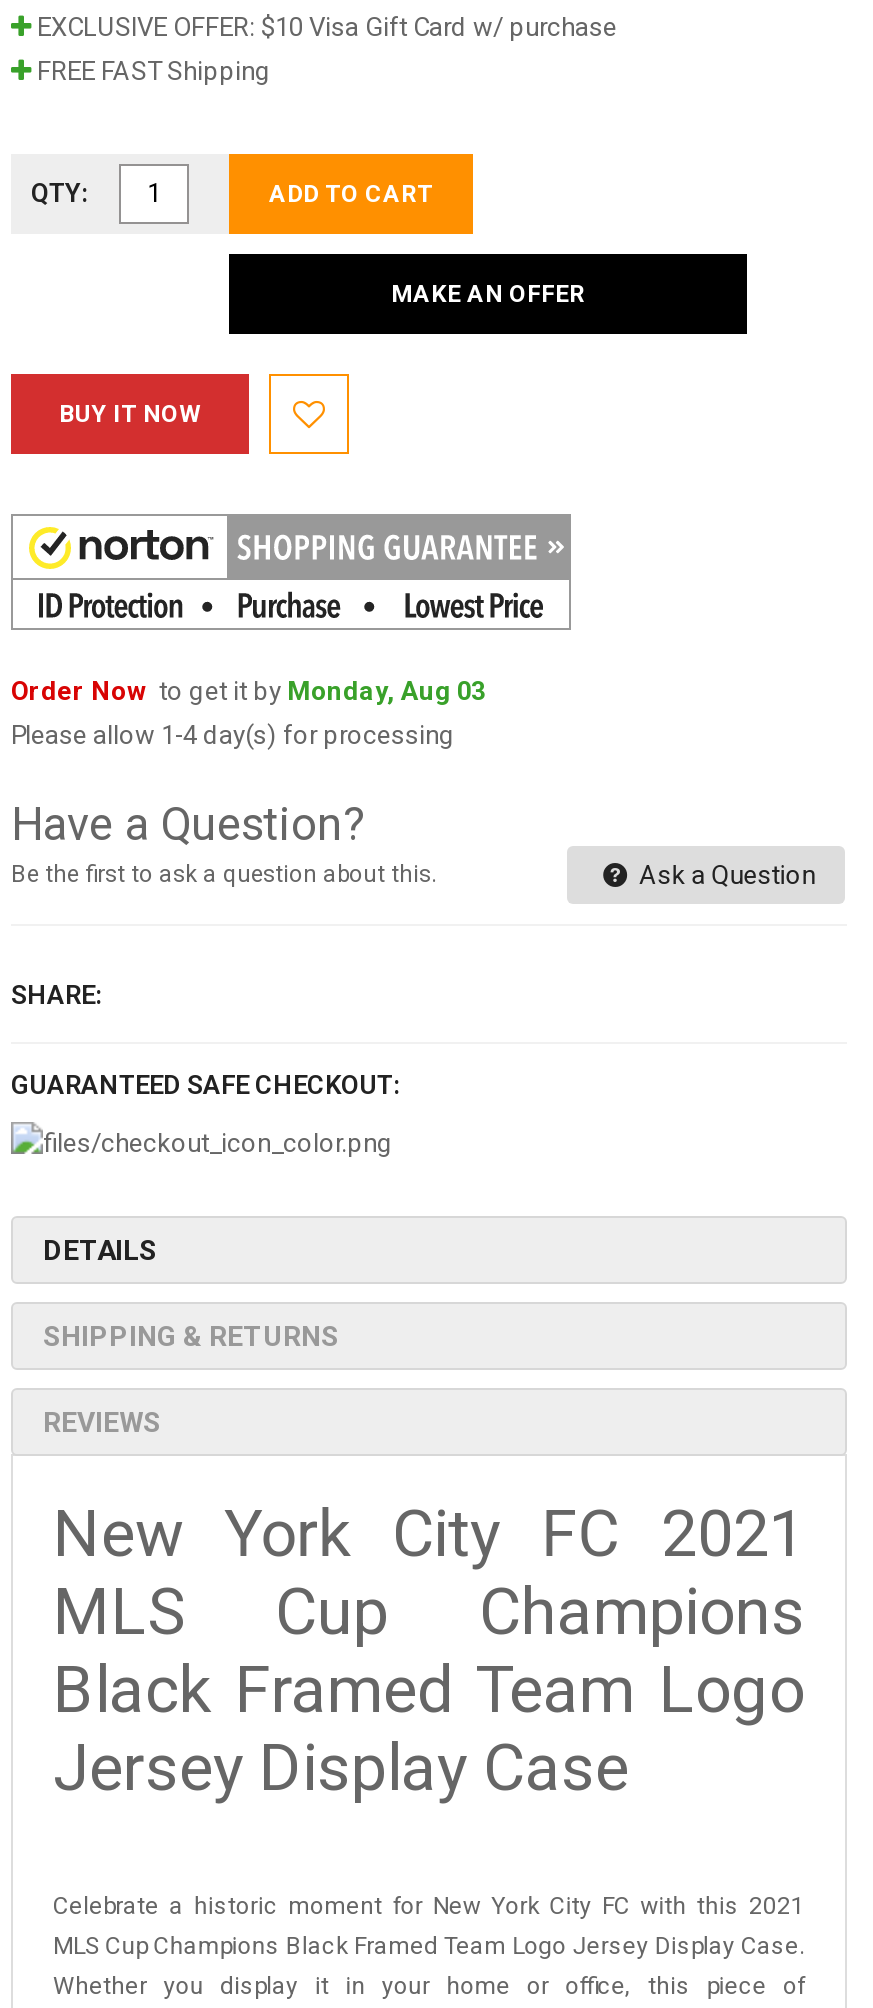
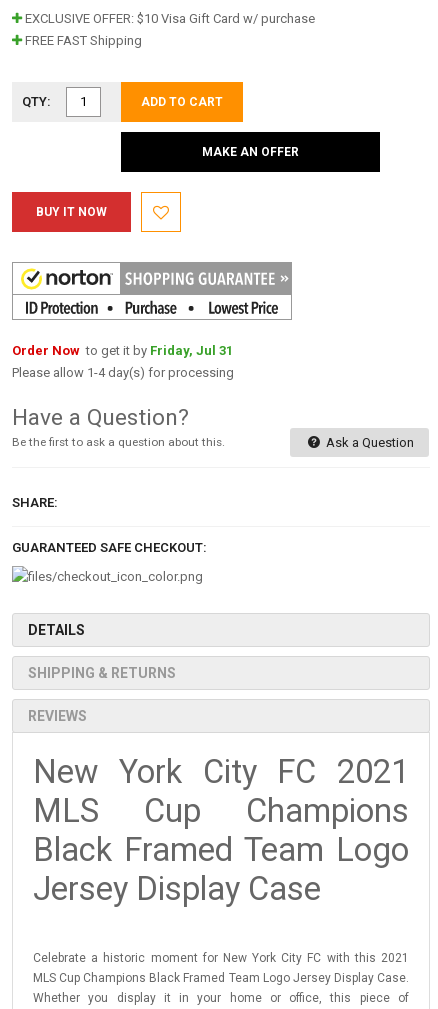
- Order Now to get it by Monday, Aug 03
+ Order Now to get it by Friday, Jul 31
